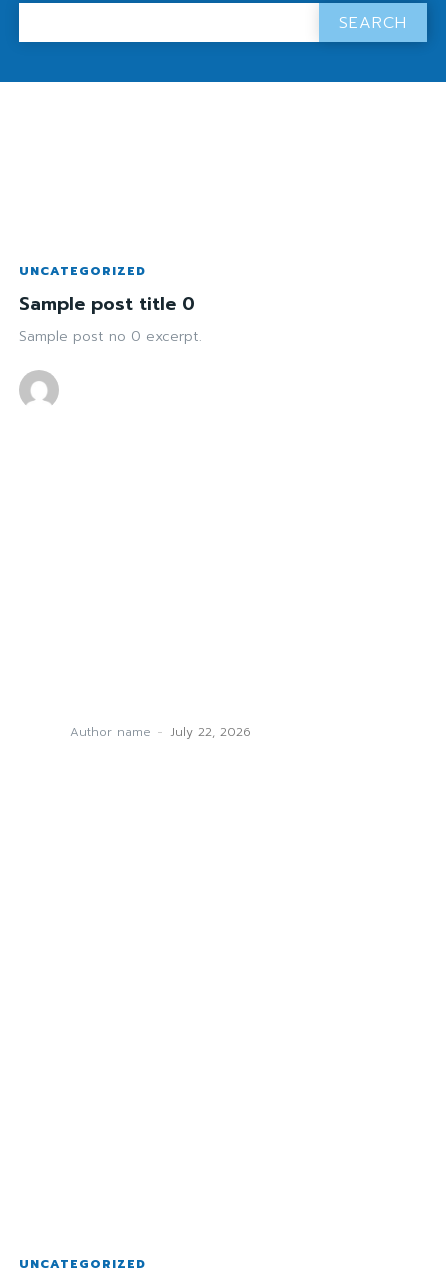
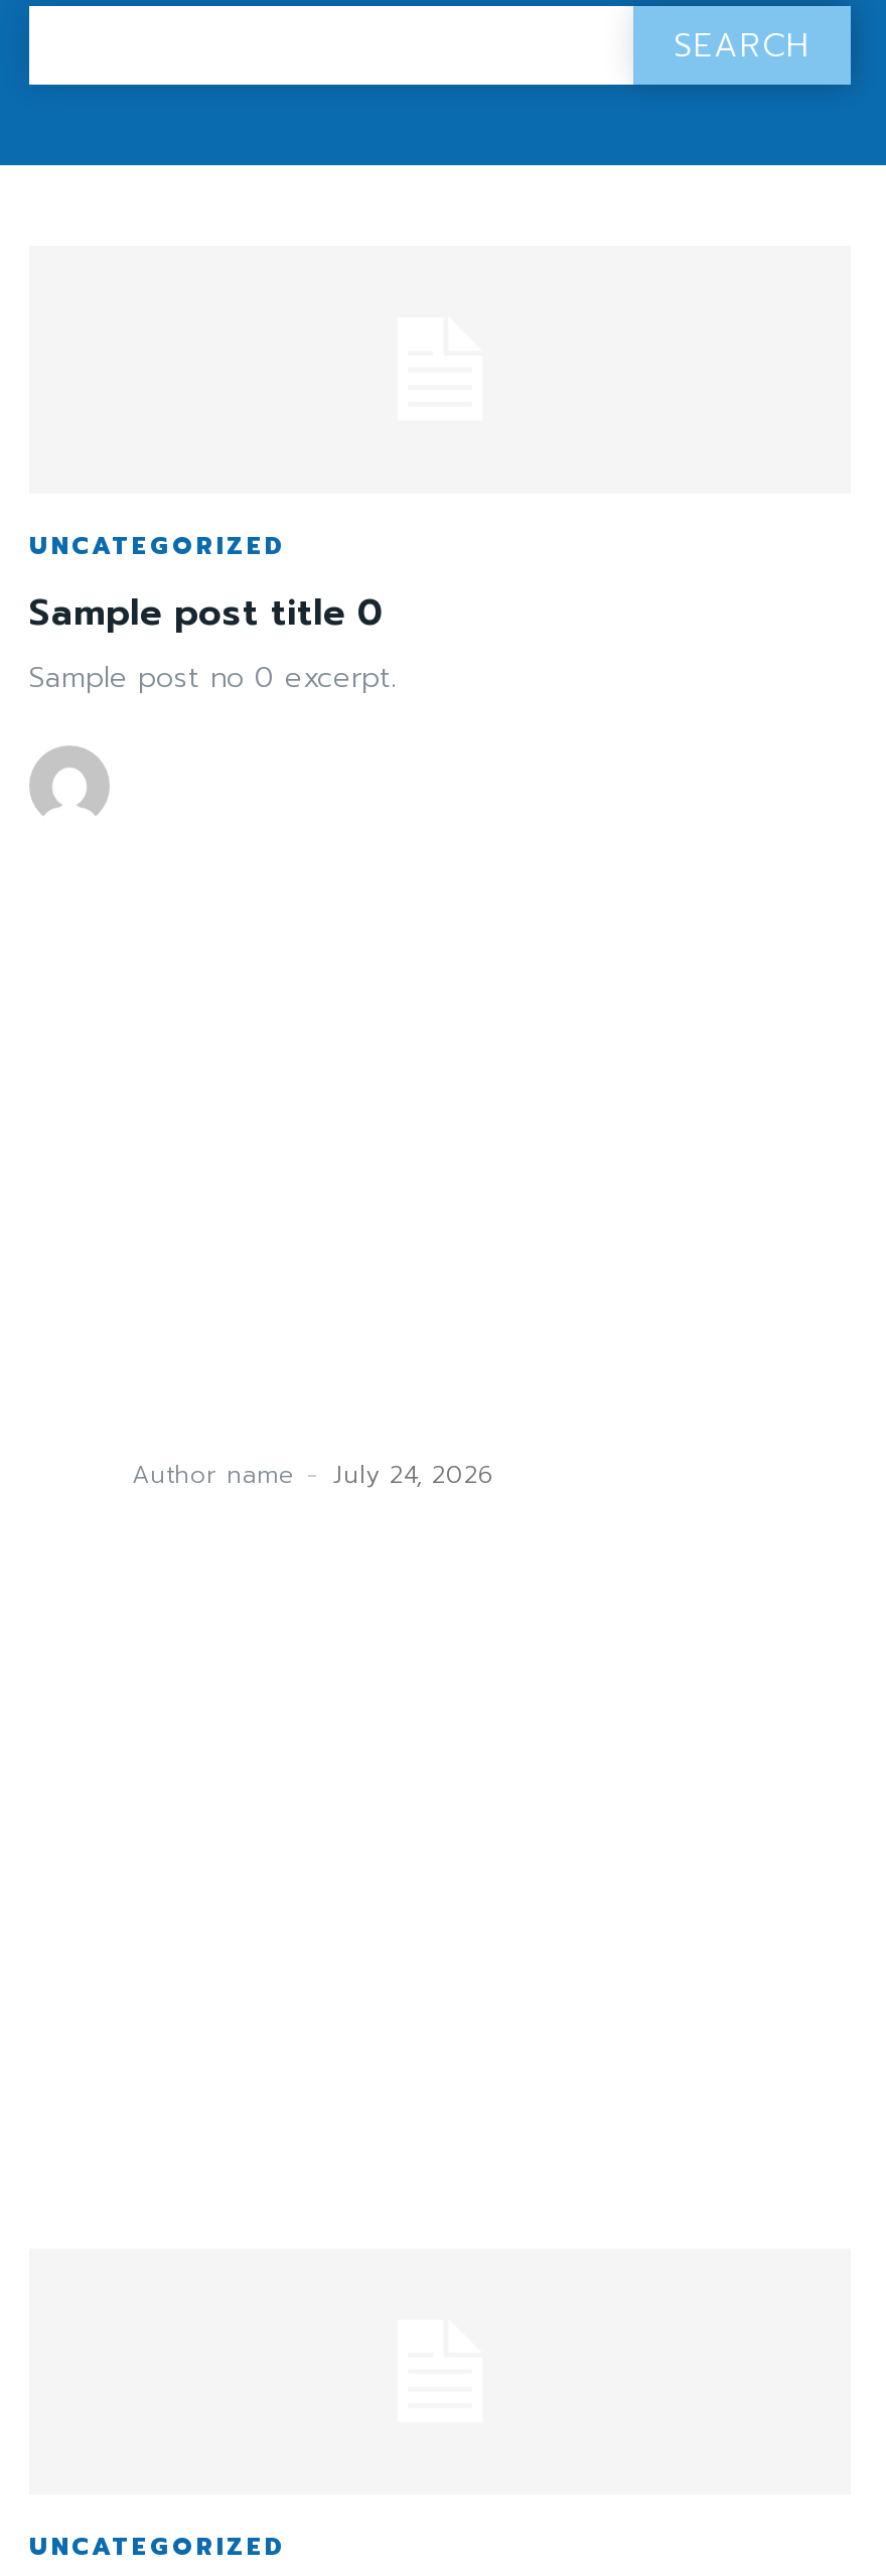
- Author name - July 22, 2026
+ Author name - July 24, 2026
